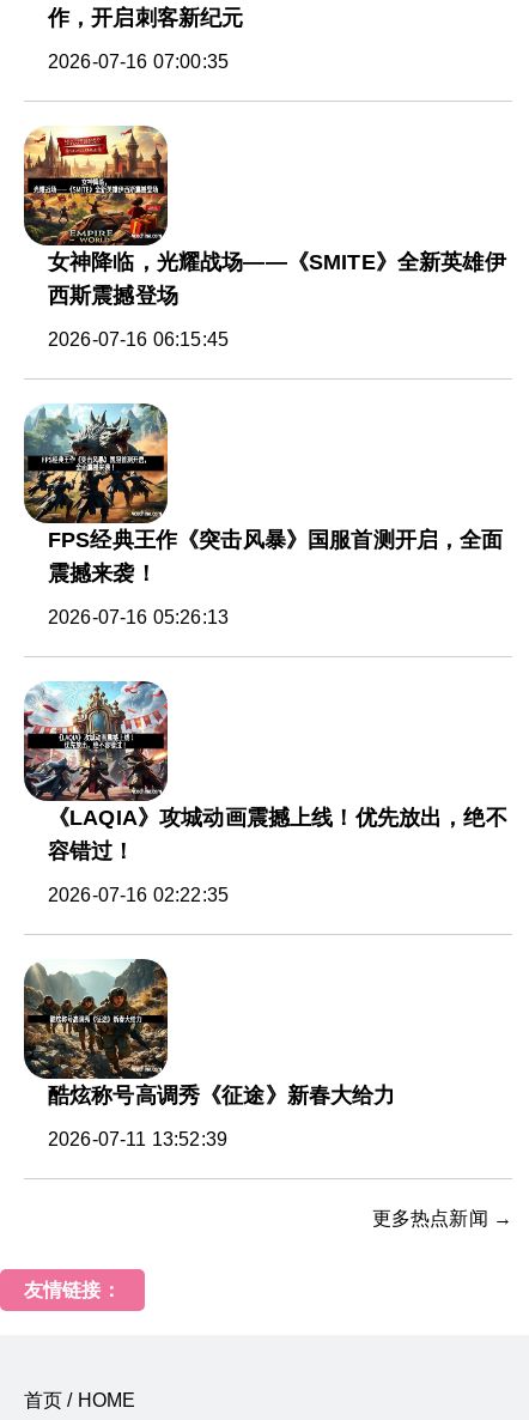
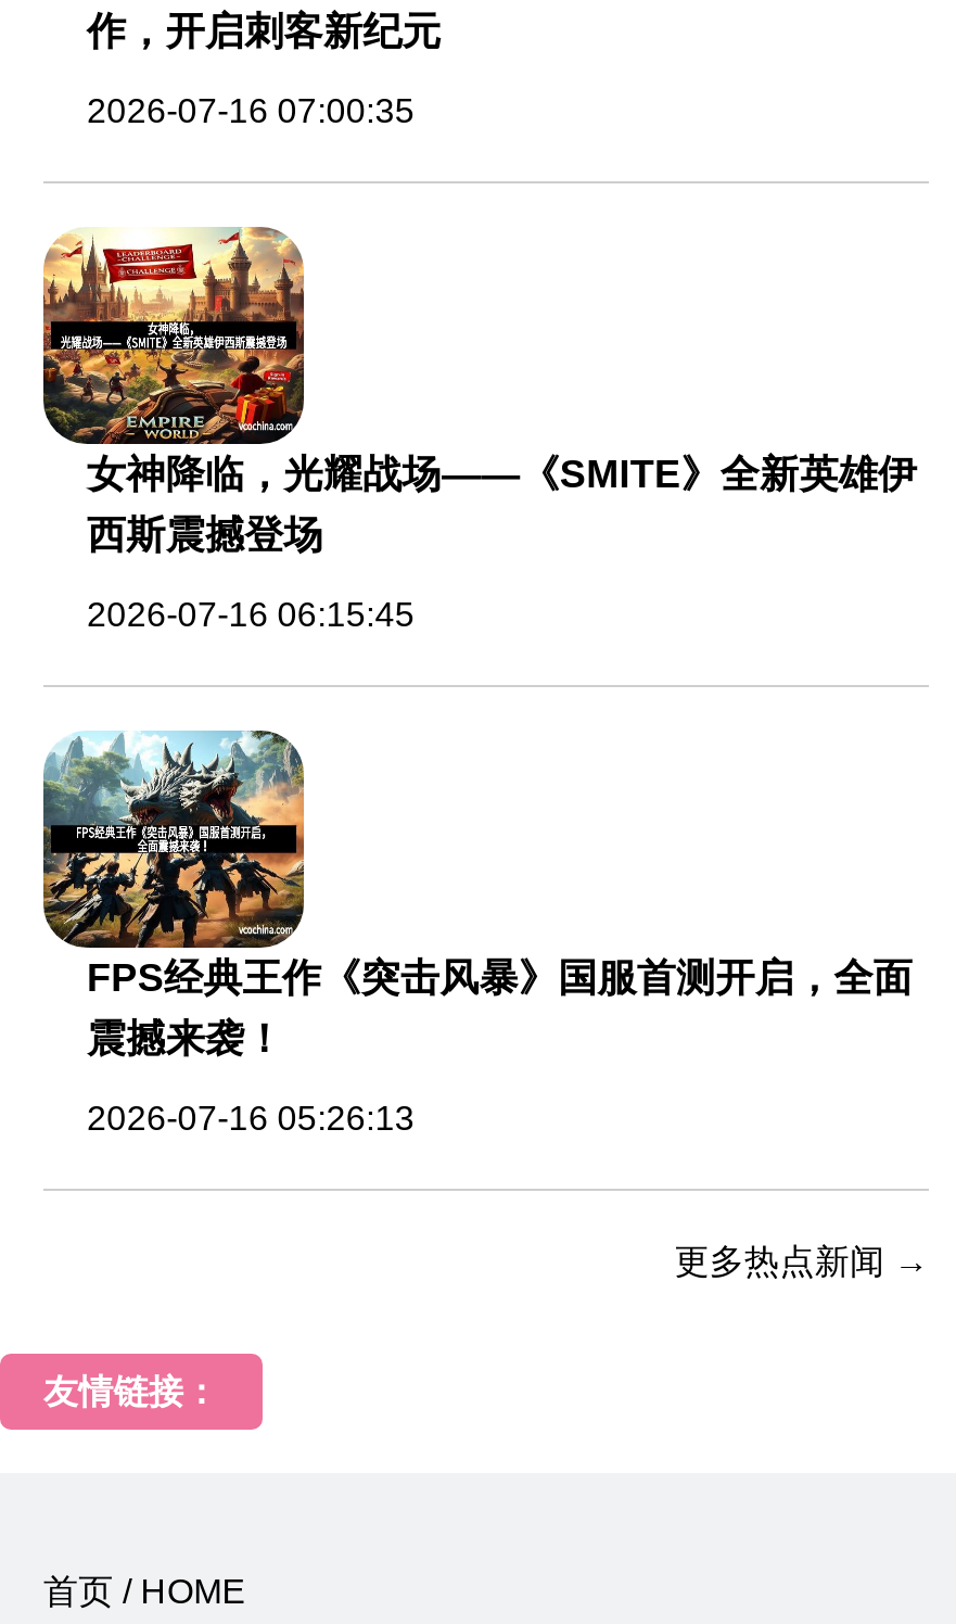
- [image]
- 《LAQIA》攻城动画震撼上线！优先放出，绝不
- 容错过！
- 2026-07-16 02:22:35

- [image]
- 酷炫称号高调秀《征途》新春大给力
- 2026-07-11 13:52:39
